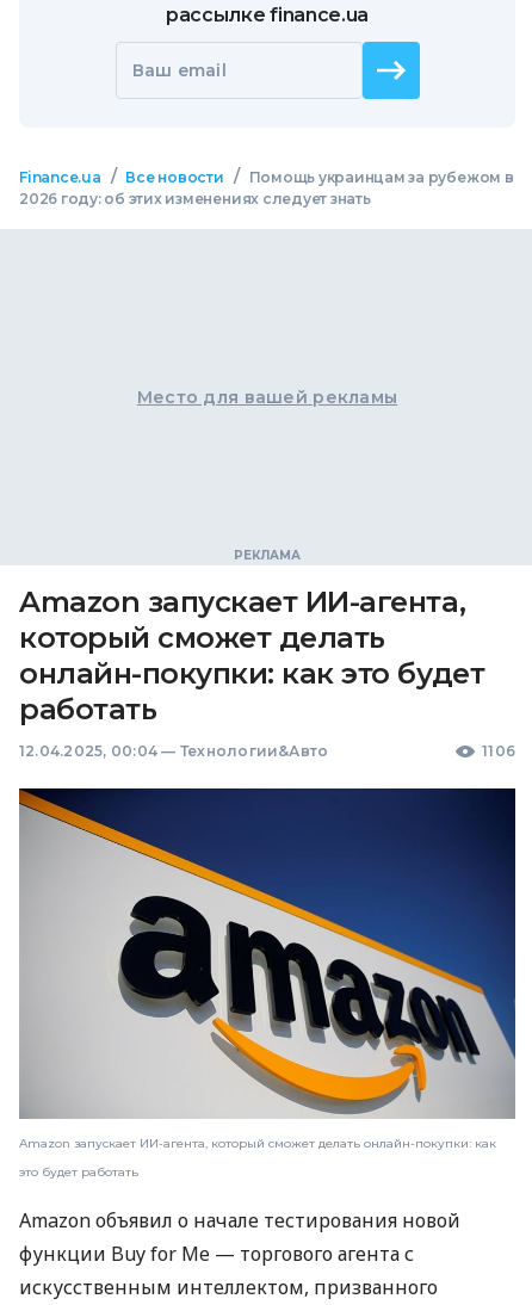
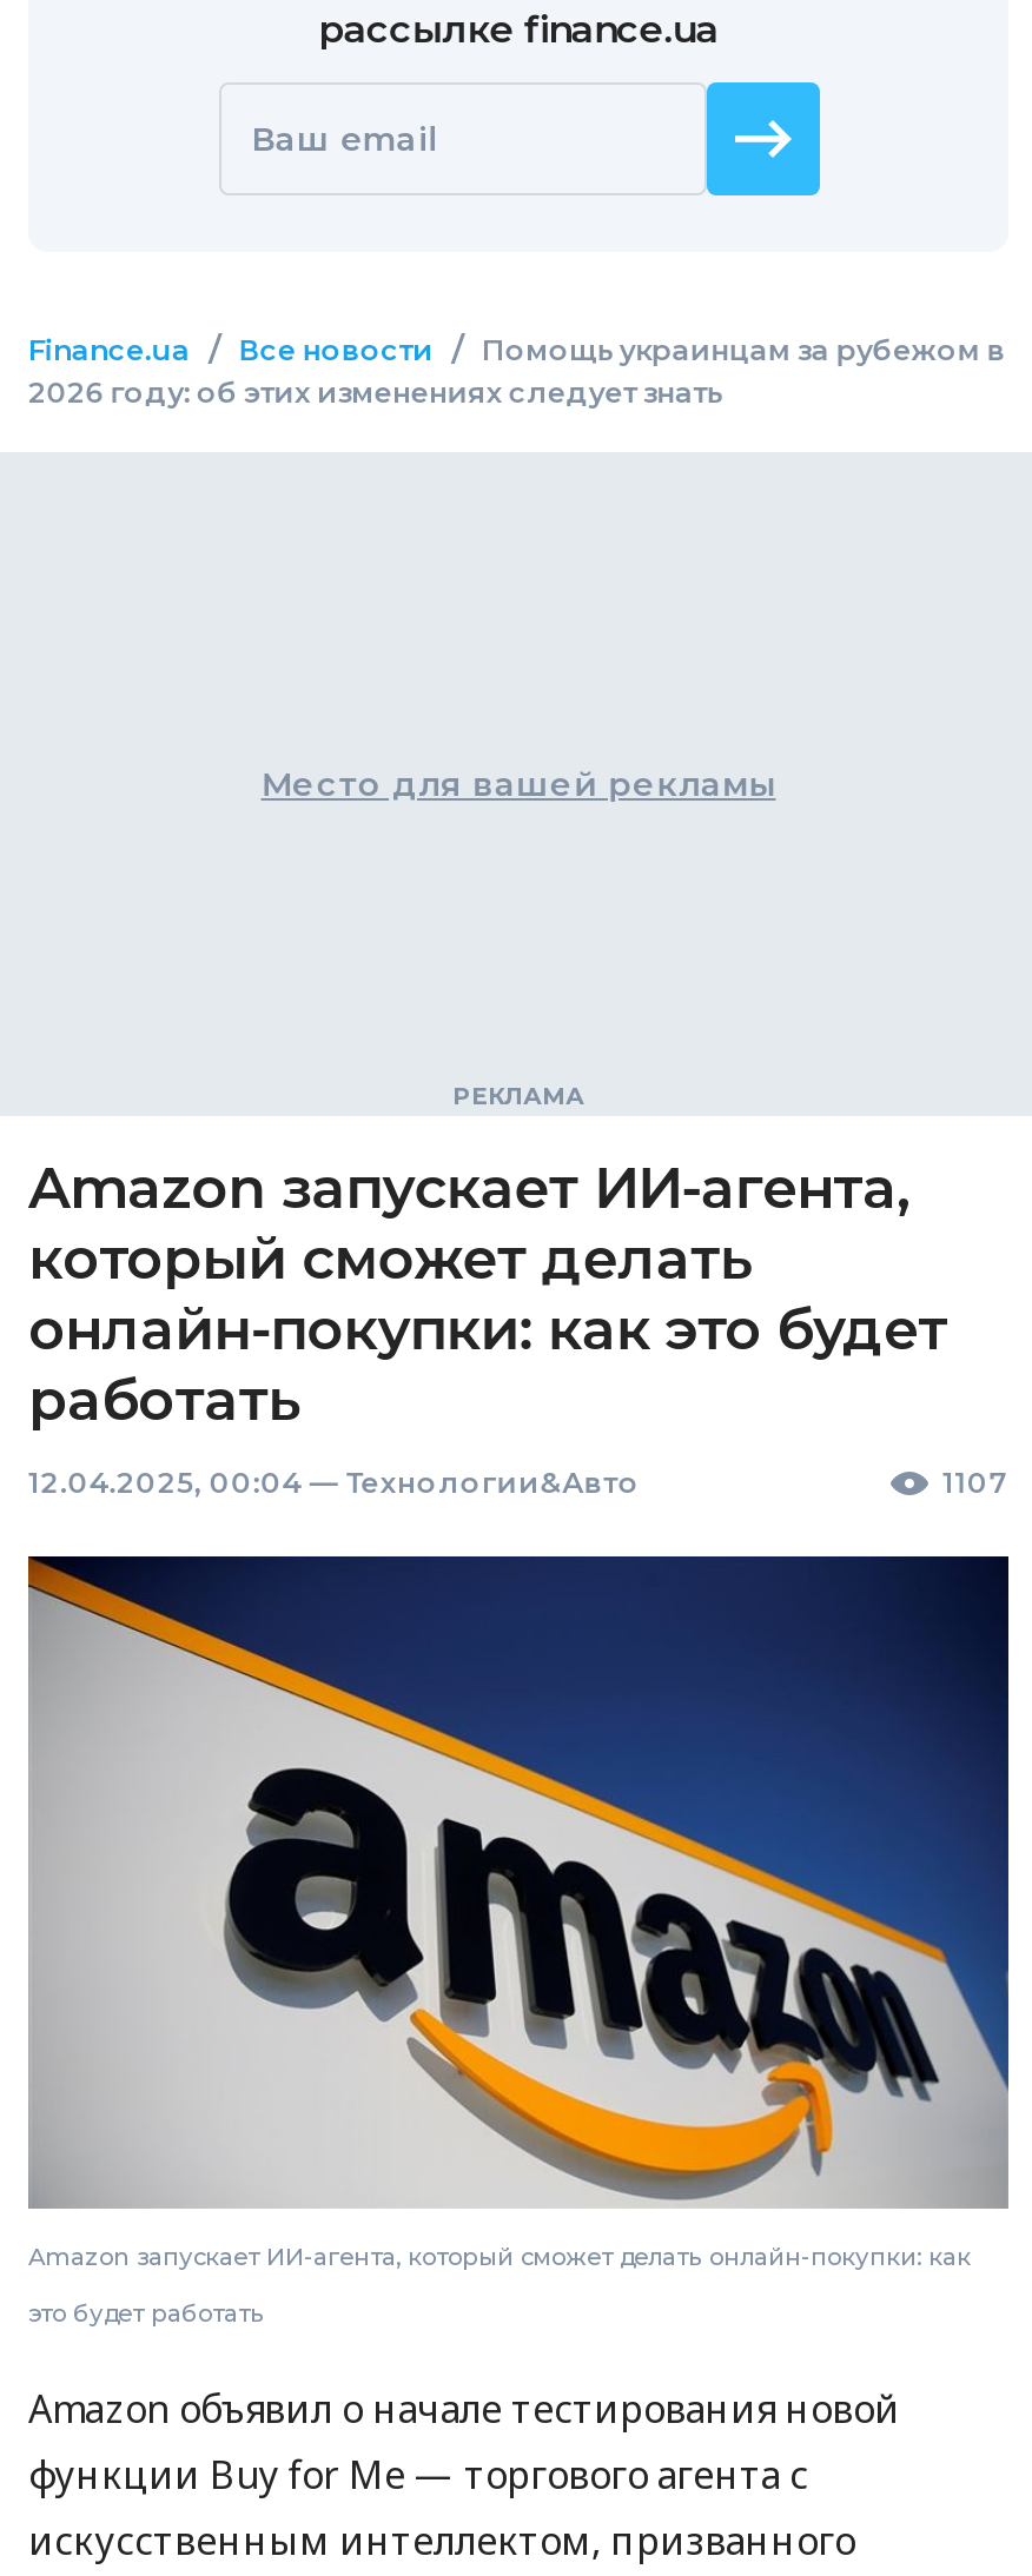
- 1106
+ 1107
